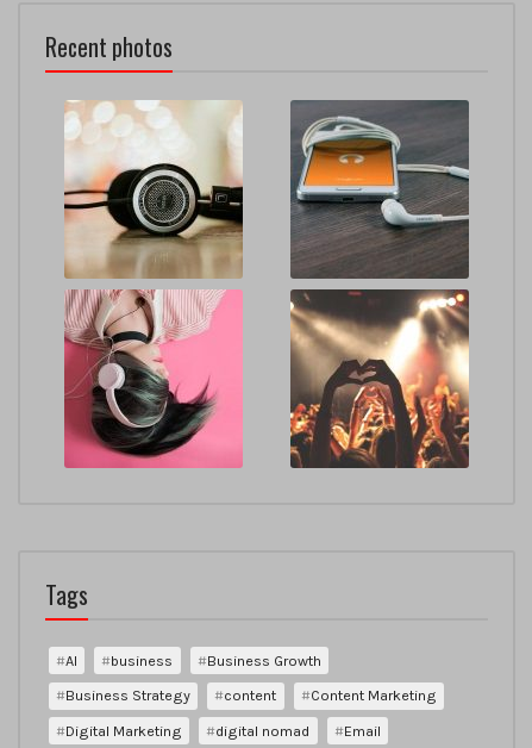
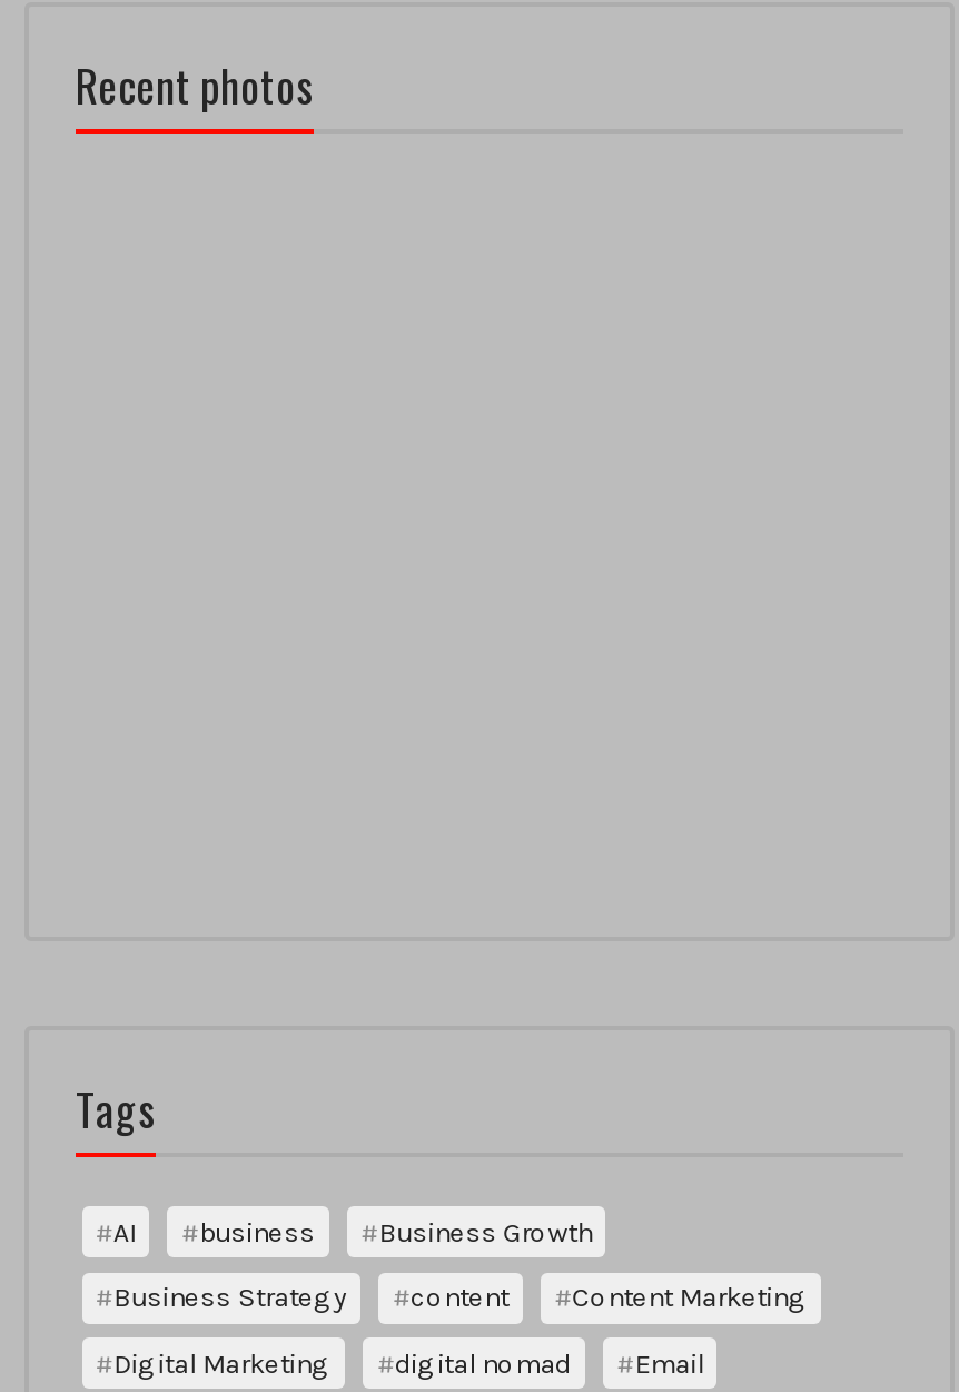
- [image]

- [image]

- [image]

- [image]
